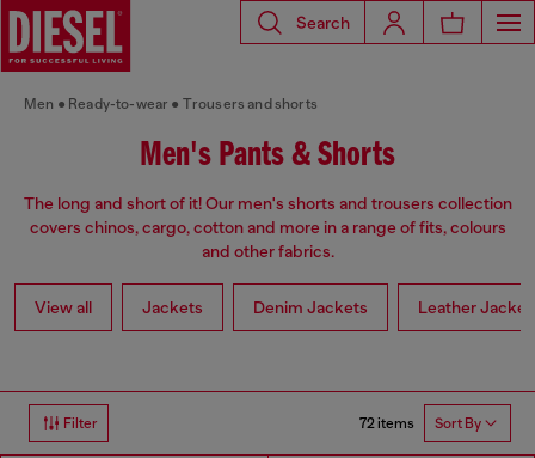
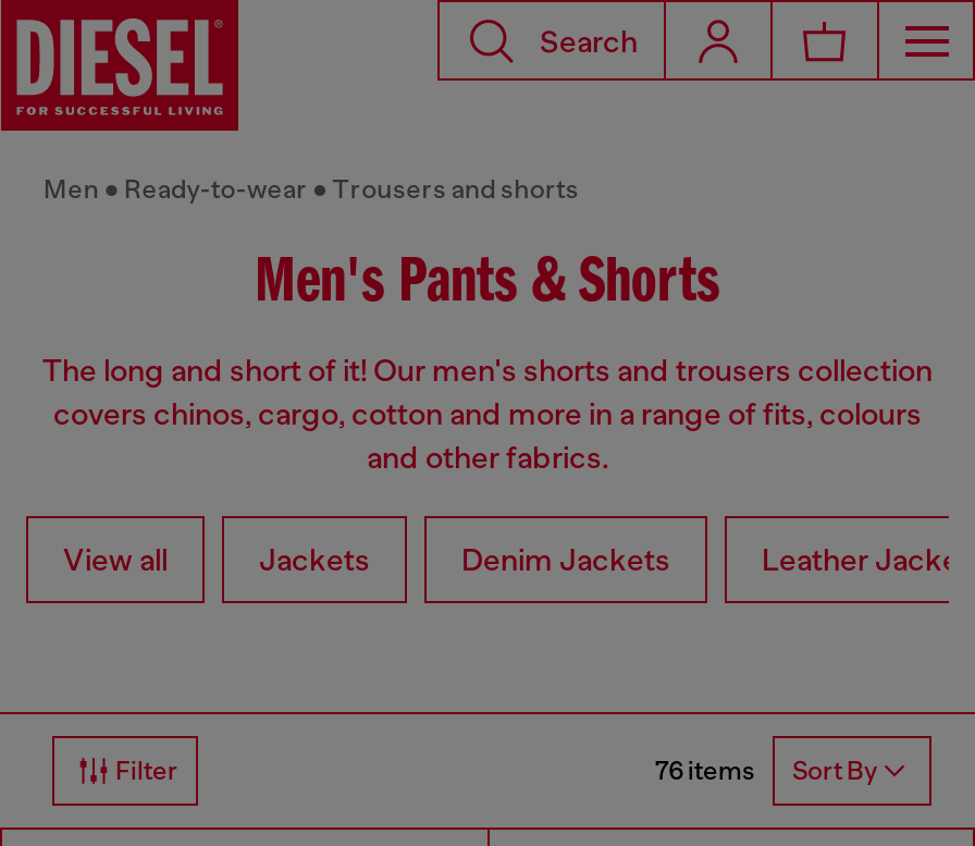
- 72 items Sort By
+ 76 items Sort By
